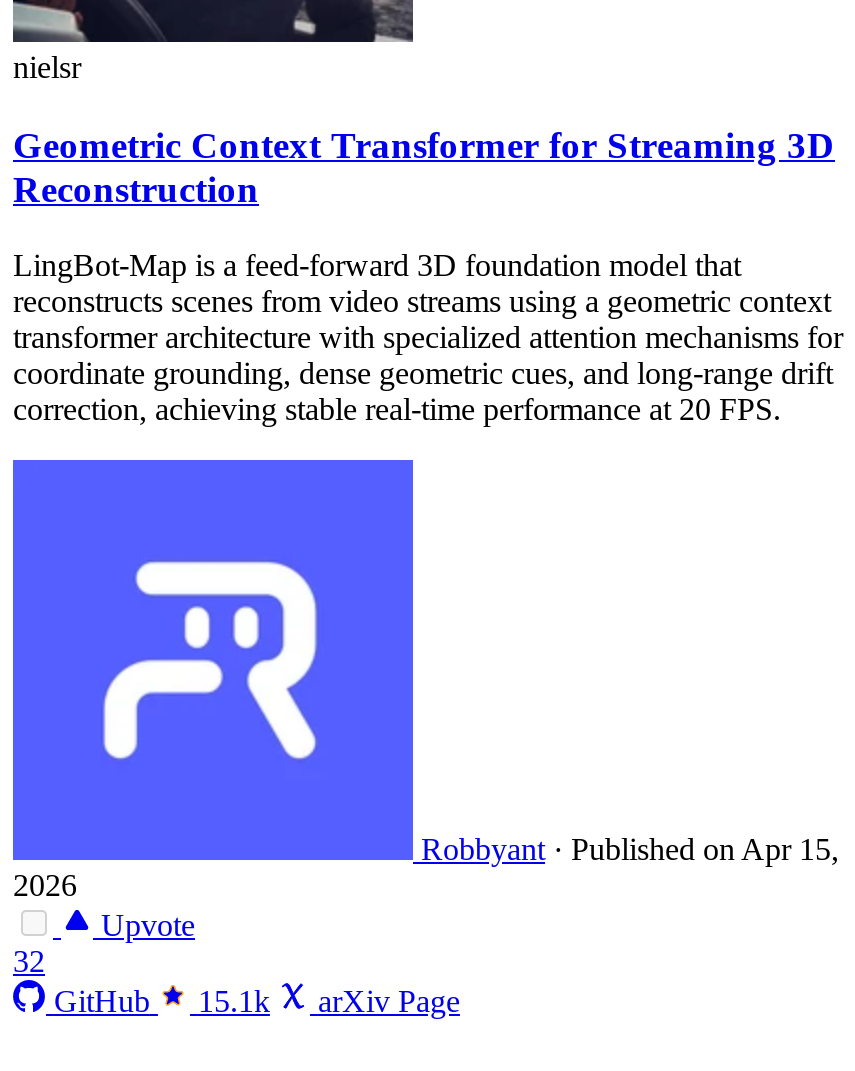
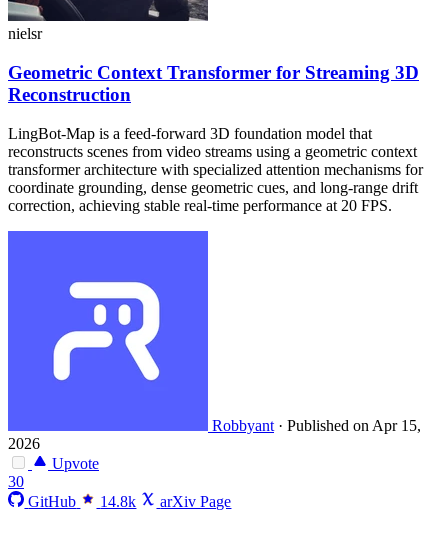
- 32
+ 30

- GitHub 15.1k arXiv Page
+ GitHub 14.8k arXiv Page
